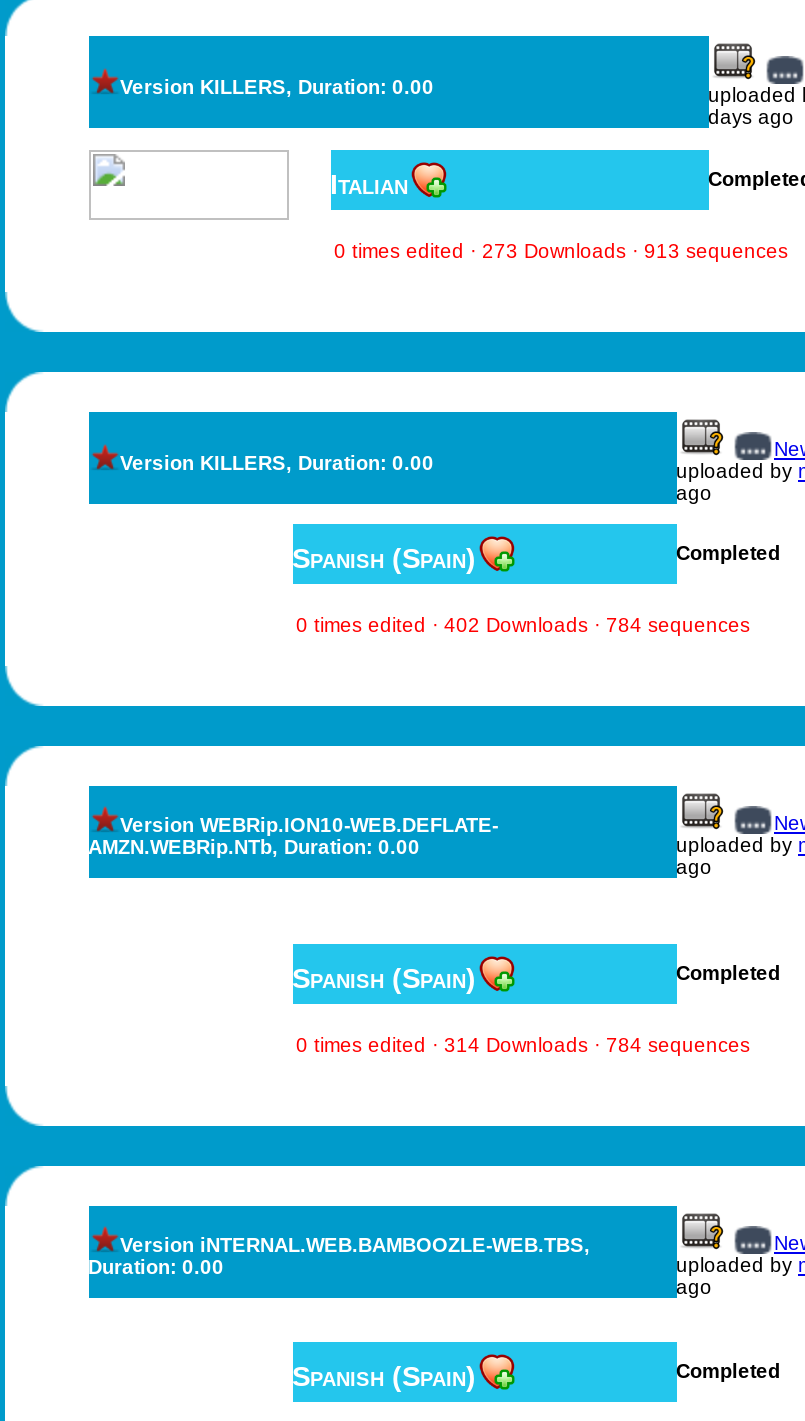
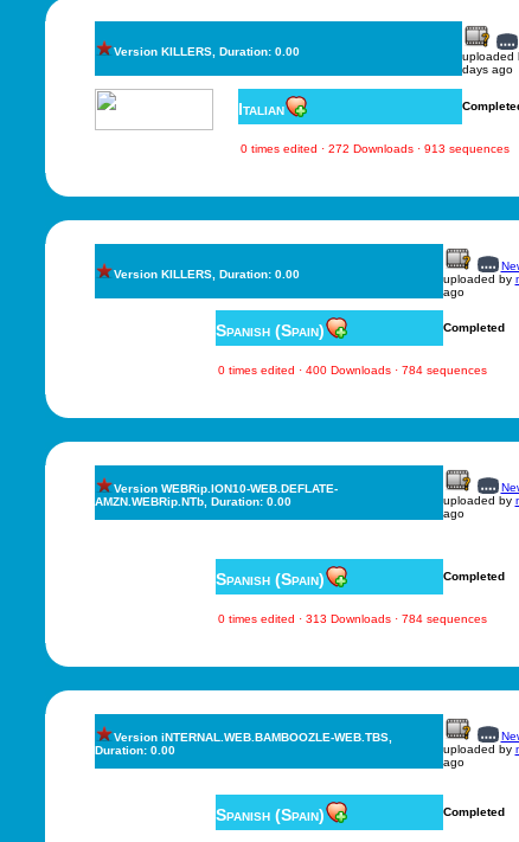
- 0 times edited · 273 Downloads · 913 sequences
+ 0 times edited · 272 Downloads · 913 sequences

- 0 times edited · 402 Downloads · 784 sequences
+ 0 times edited · 400 Downloads · 784 sequences

- 0 times edited · 314 Downloads · 784 sequences
+ 0 times edited · 313 Downloads · 784 sequences
